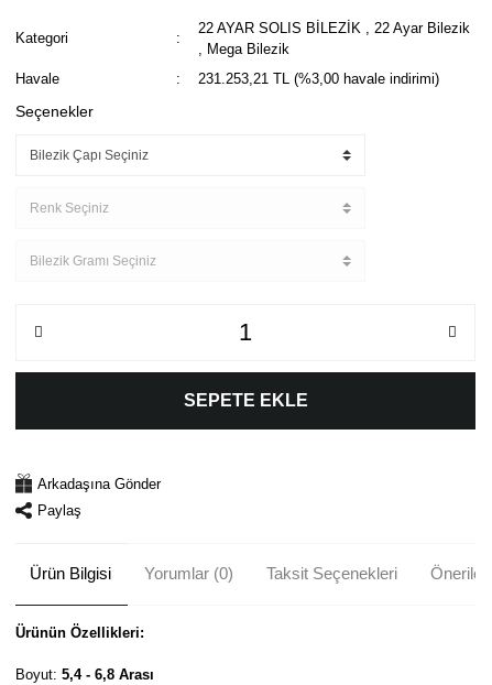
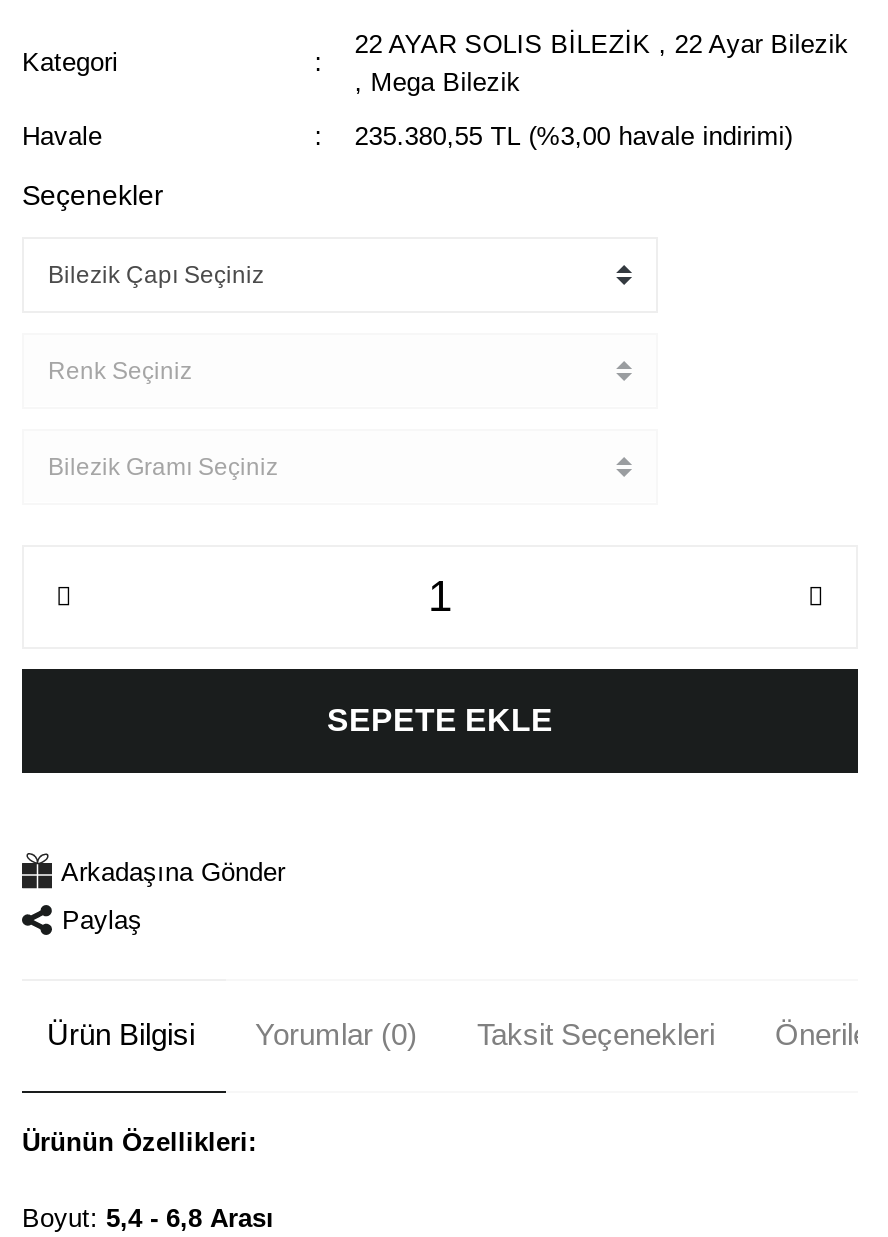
- 231.253,21 TL (%3,00 havale indirimi)
+ 235.380,55 TL (%3,00 havale indirimi)
